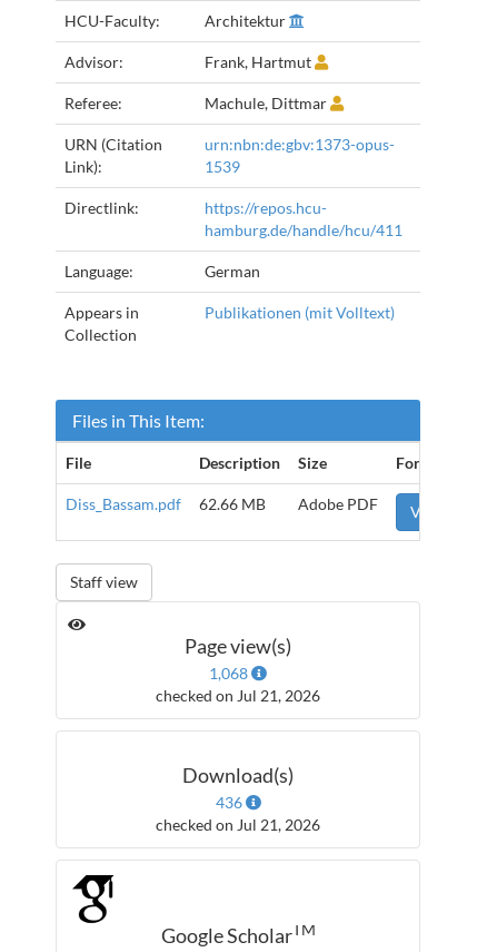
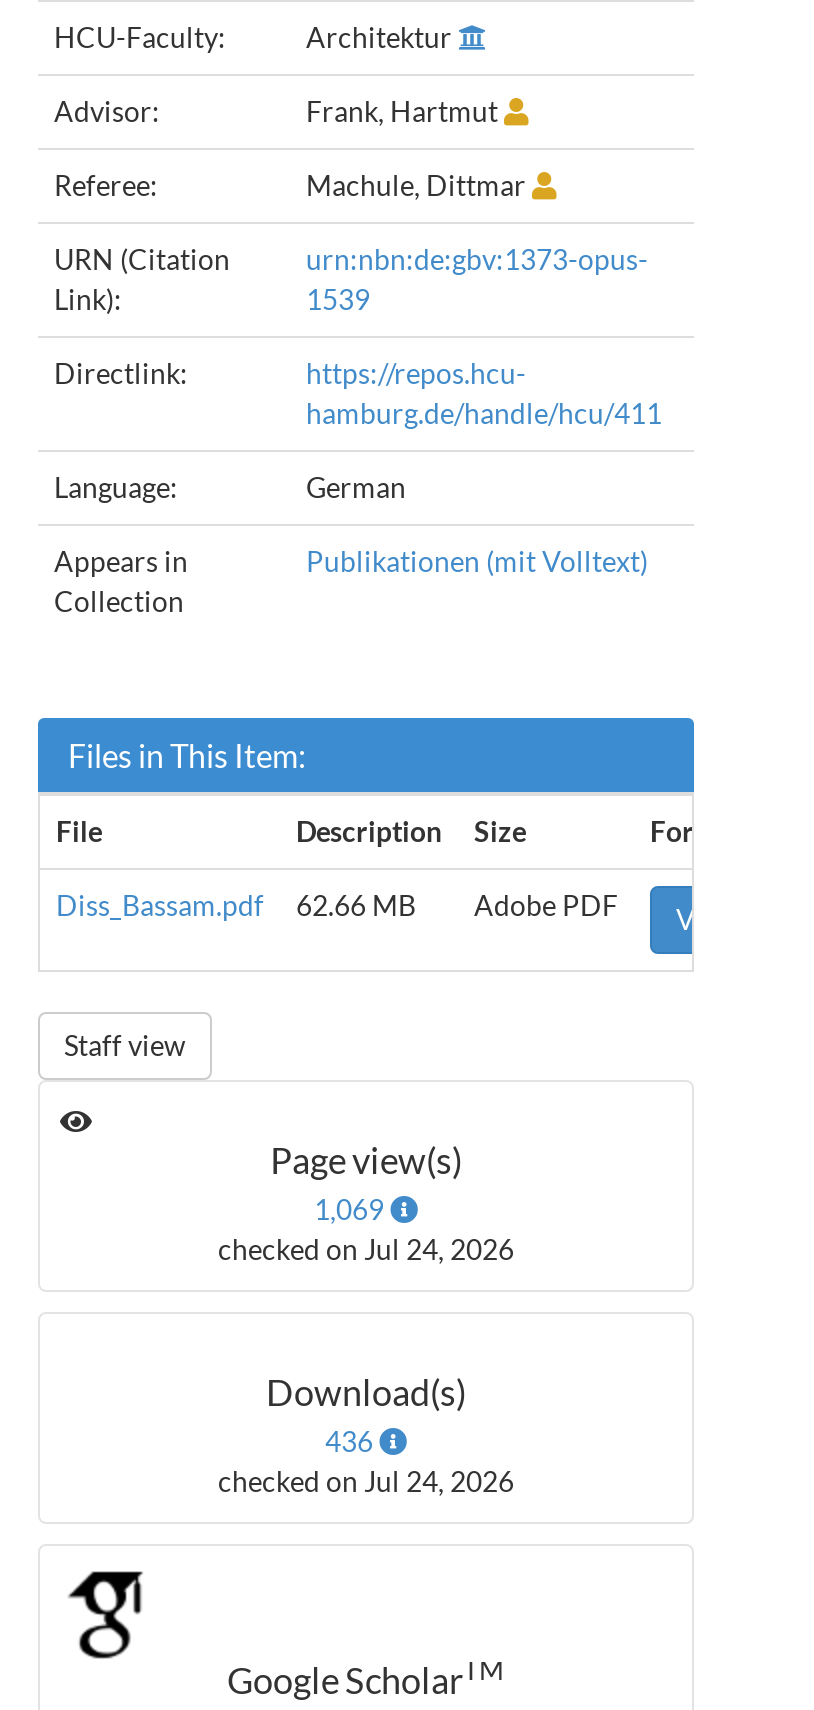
- 1,068
+ 1,069

- checked on Jul 21, 2026
+ checked on Jul 24, 2026

- checked on Jul 21, 2026
+ checked on Jul 24, 2026
